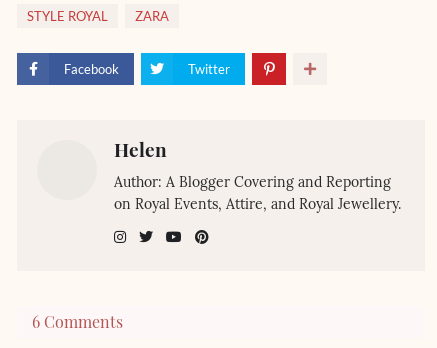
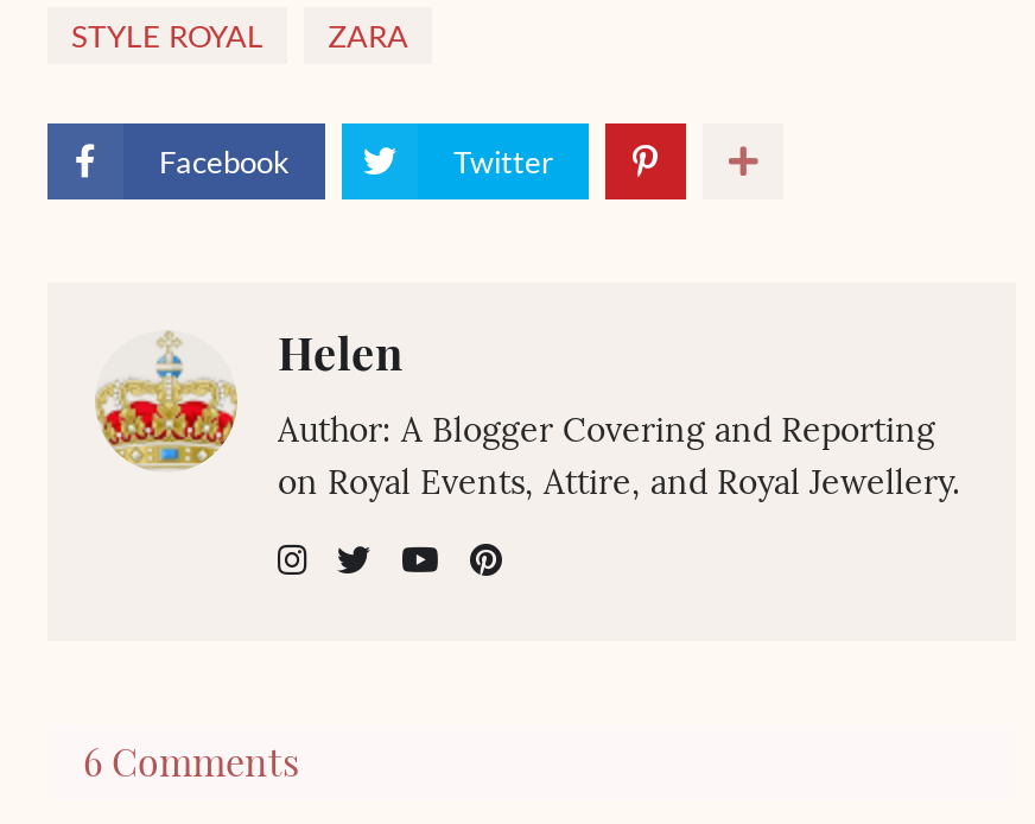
+ [image]
